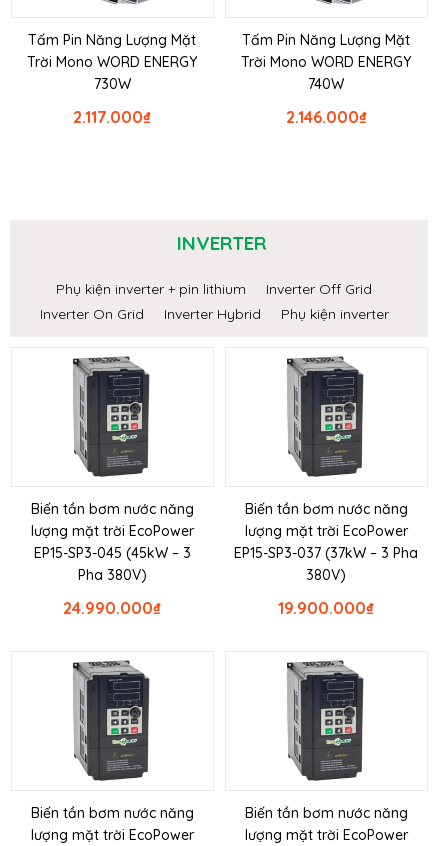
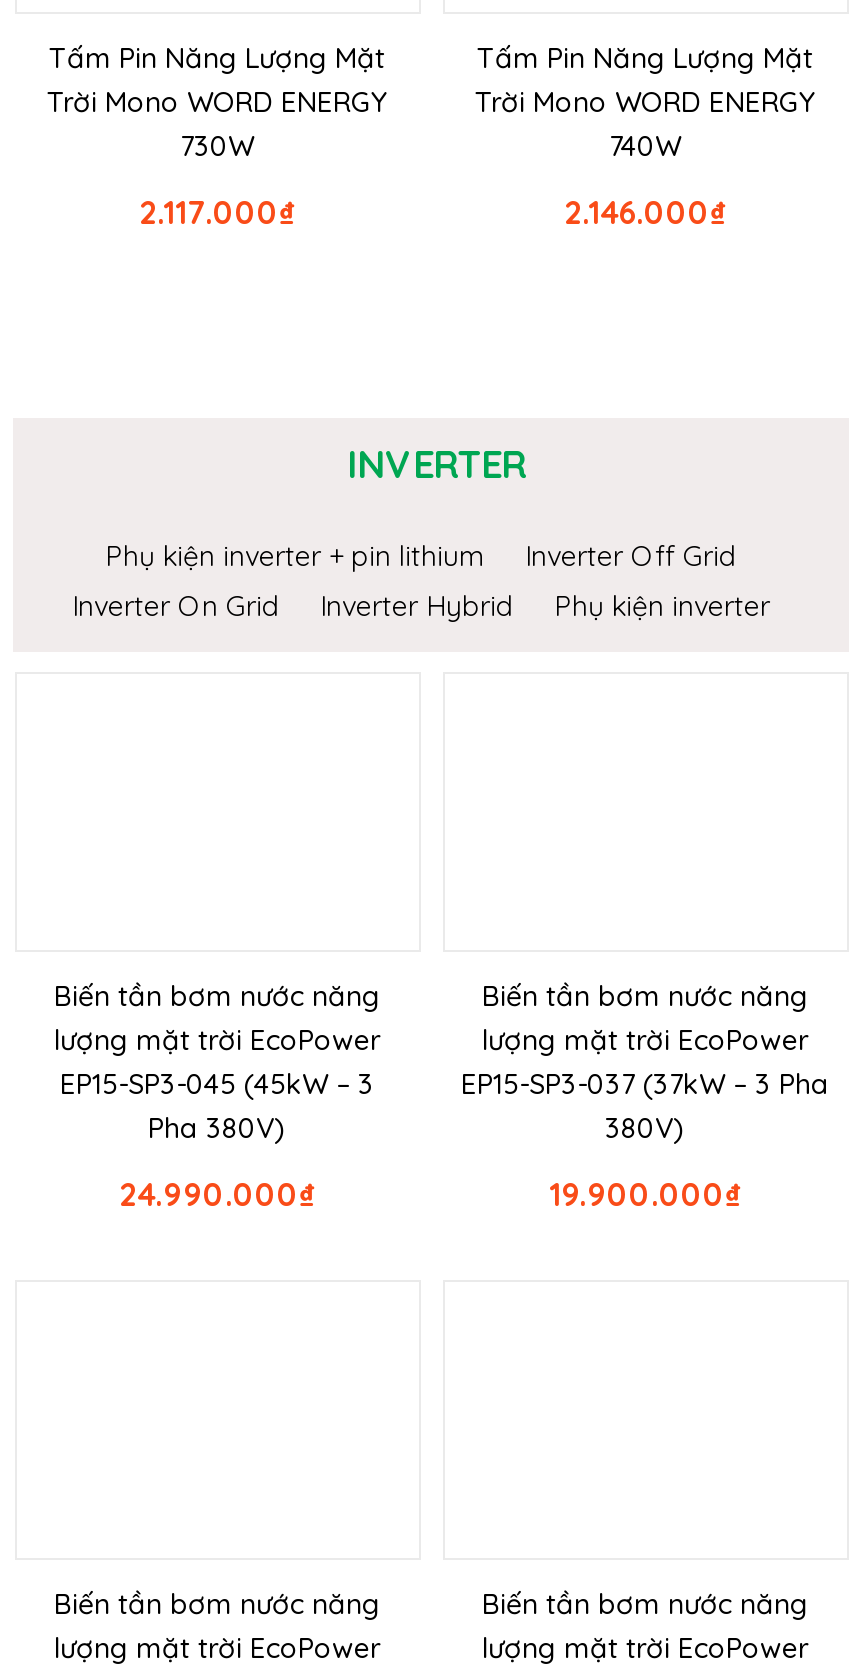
- [image]

- [image]

- [image]

- [image]
